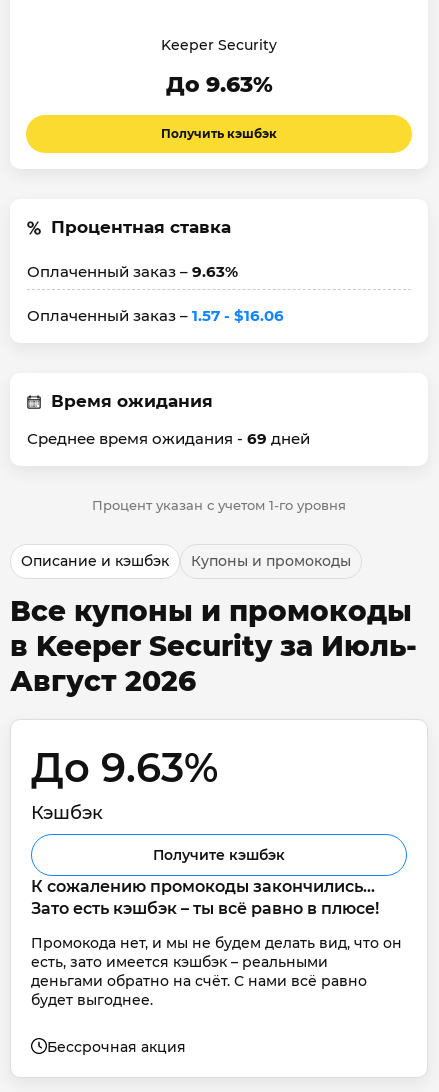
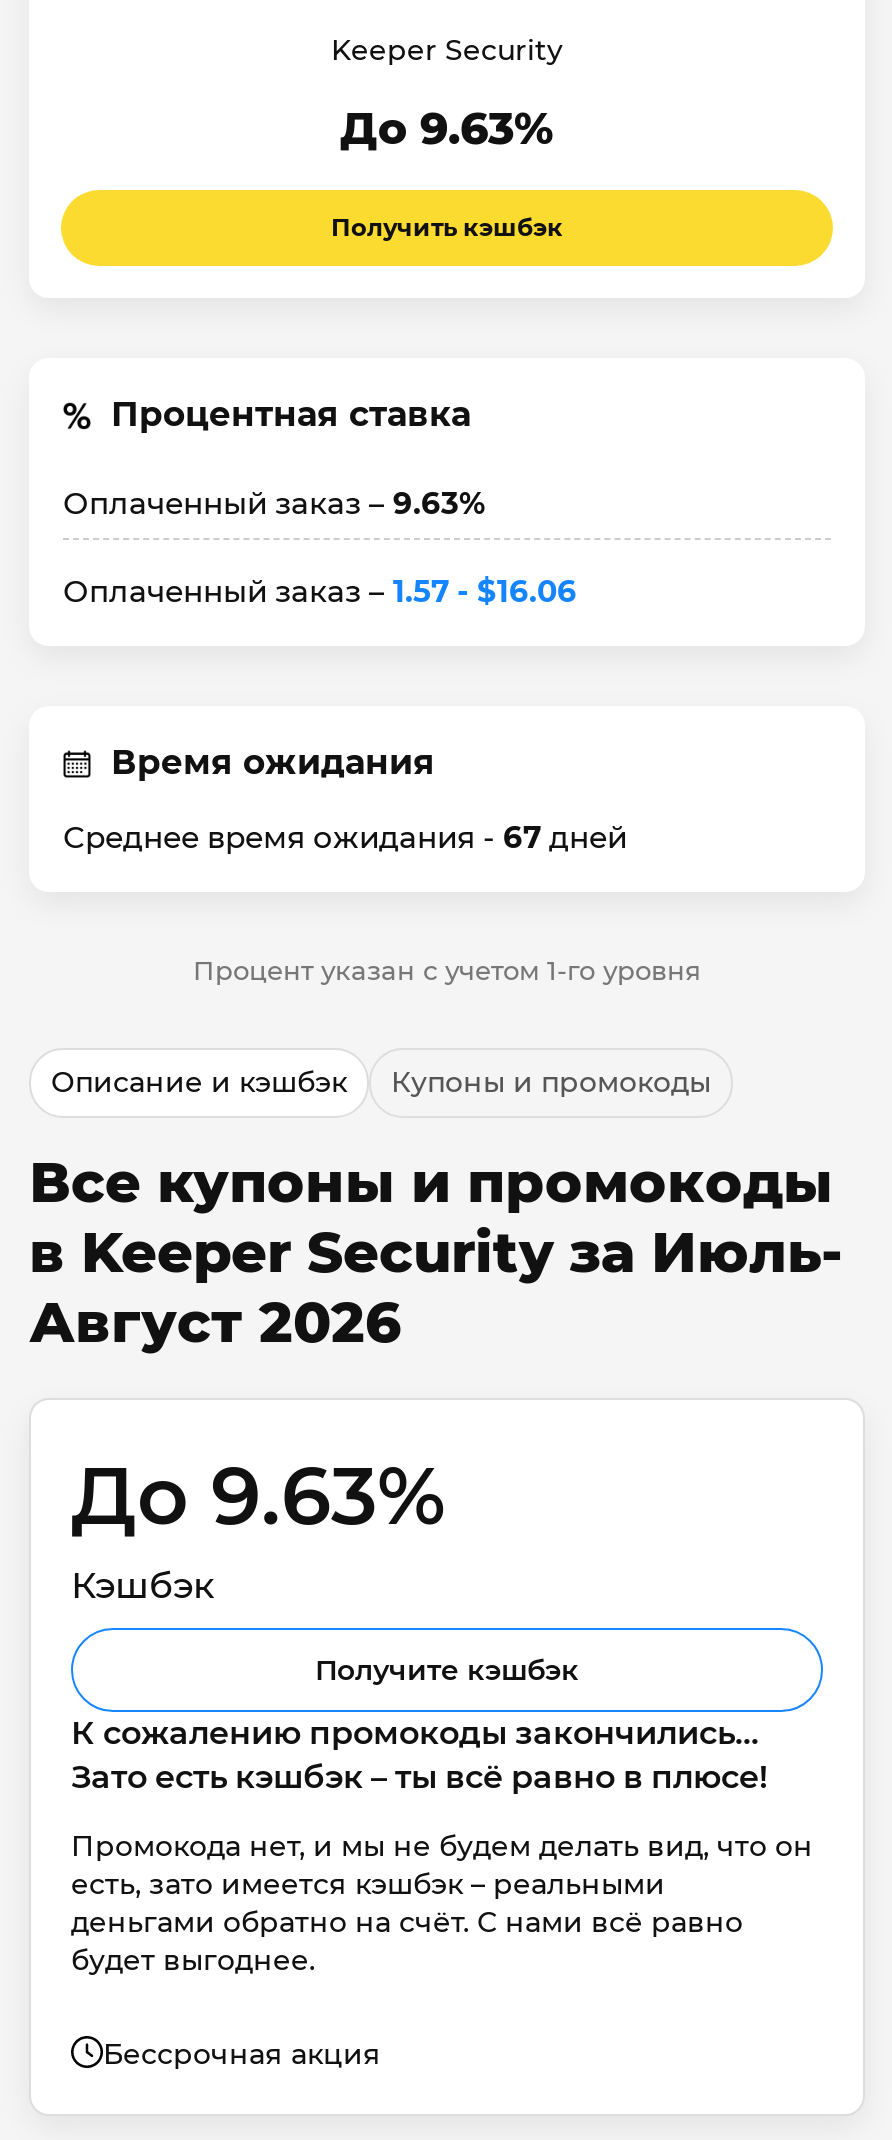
- Среднее время ожидания - 69 дней
+ Среднее время ожидания - 67 дней
